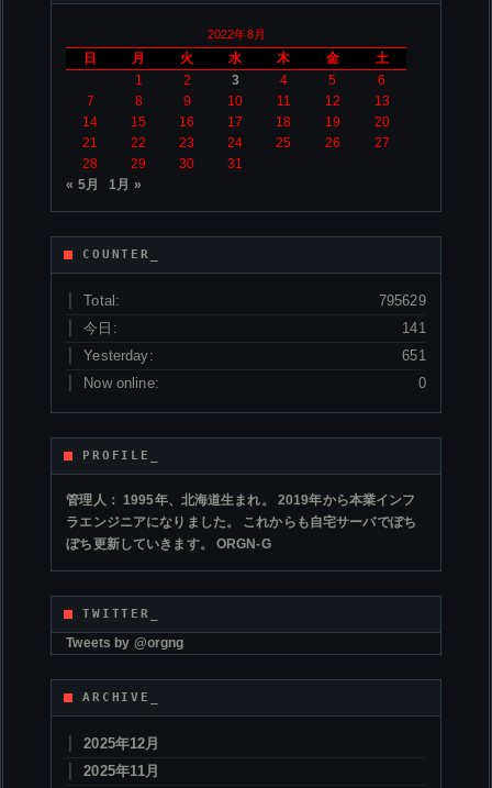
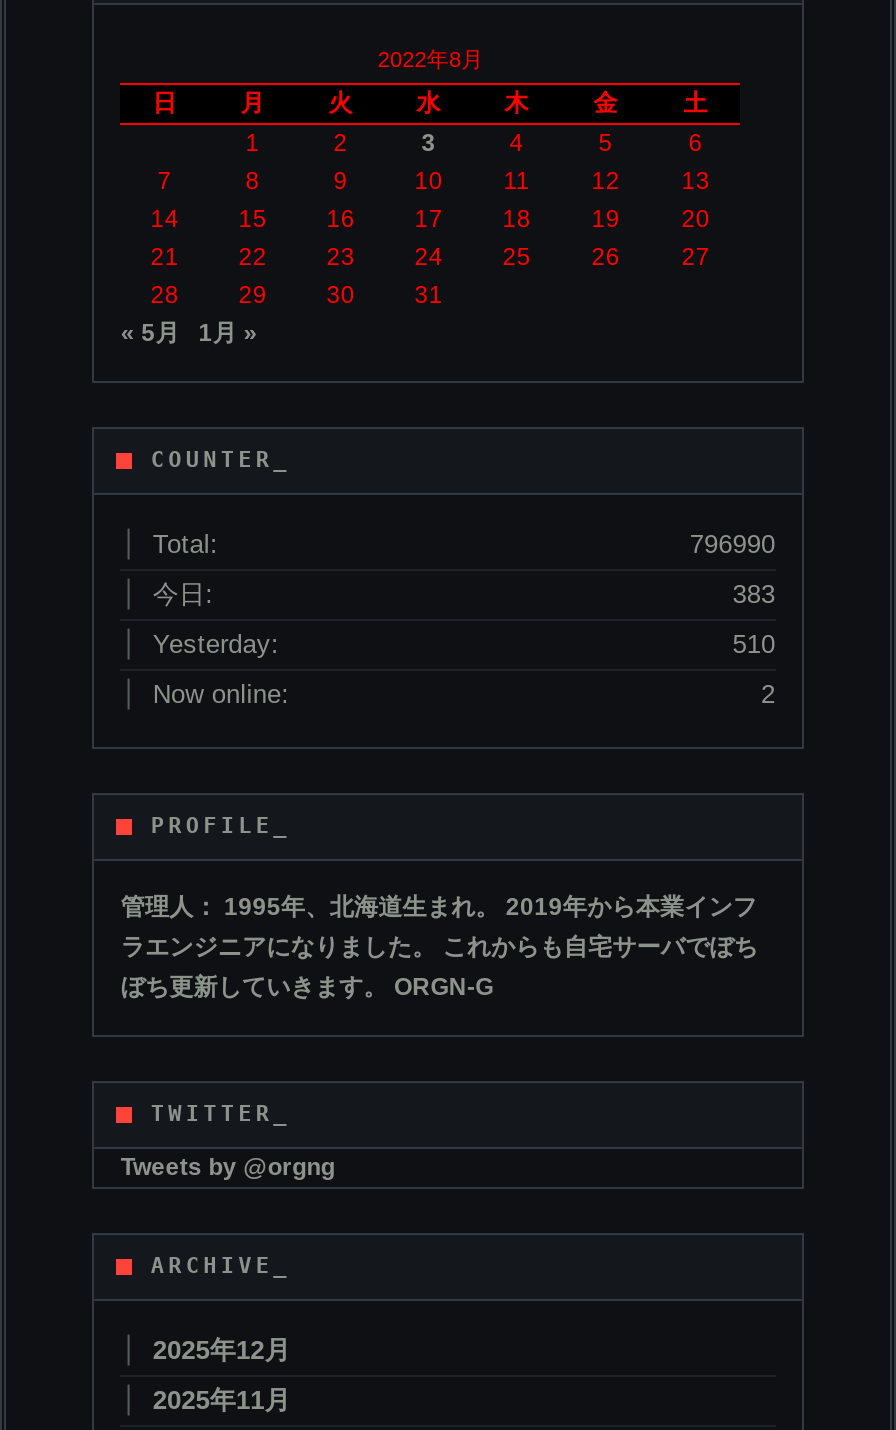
- 795629
+ 796990

- 141
+ 383

- 651
+ 510

- 0
+ 2
